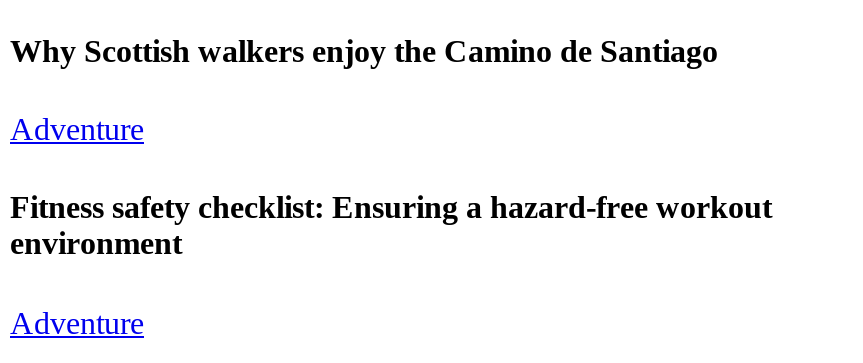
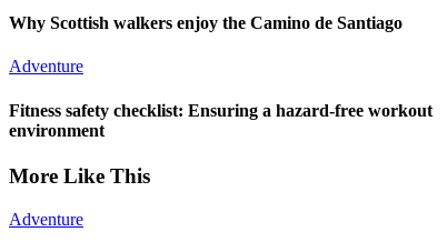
+ More Like This
